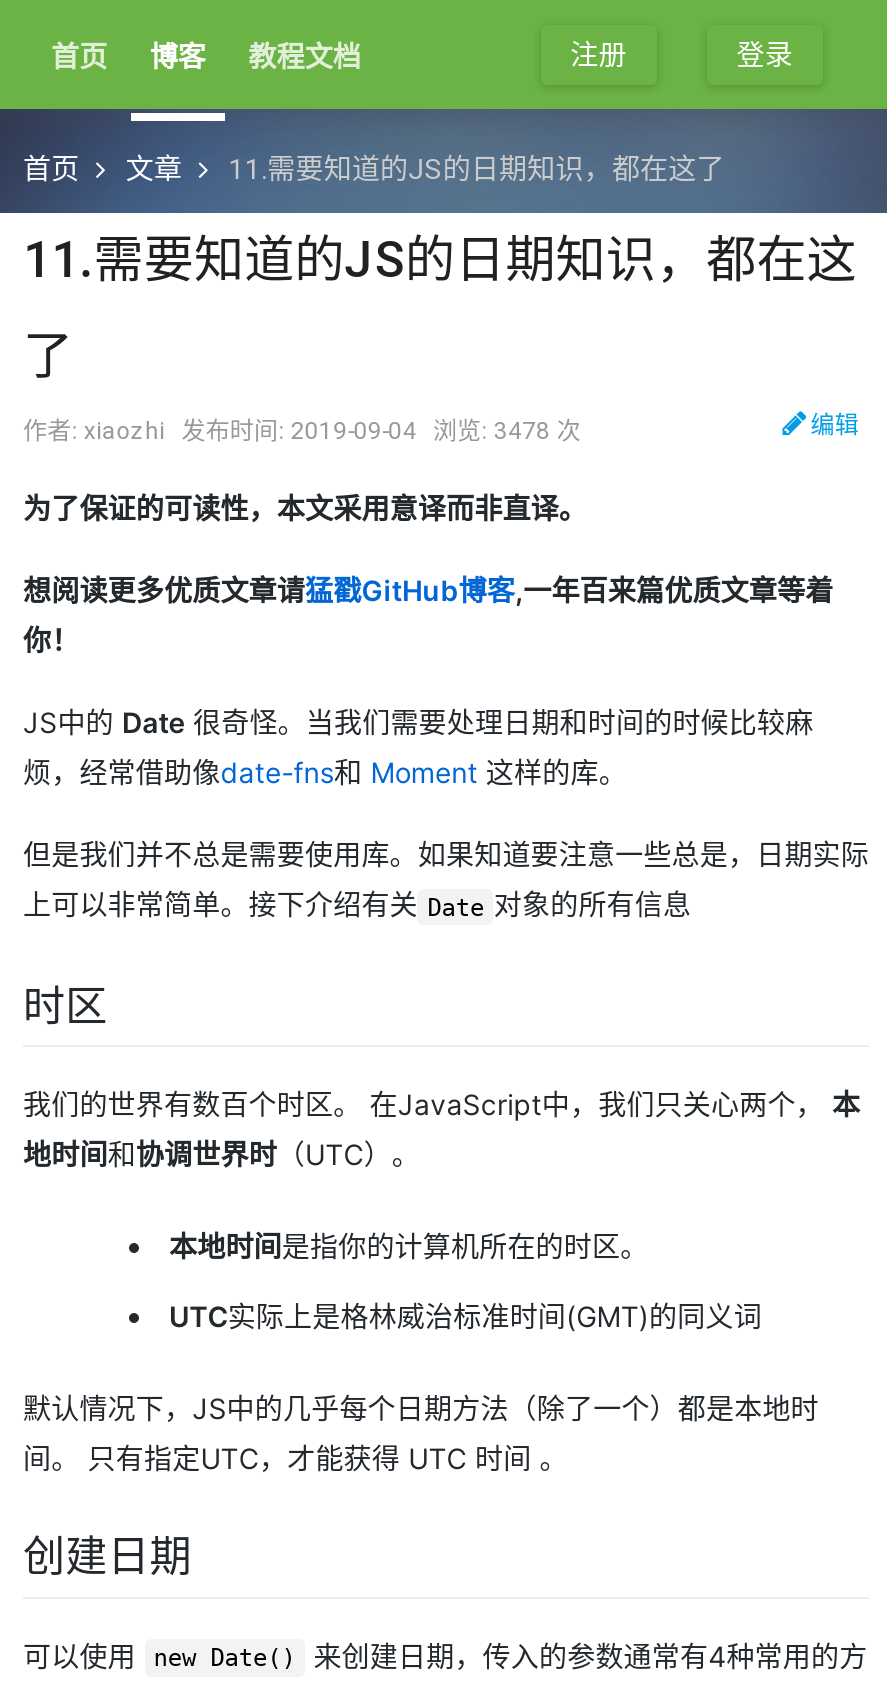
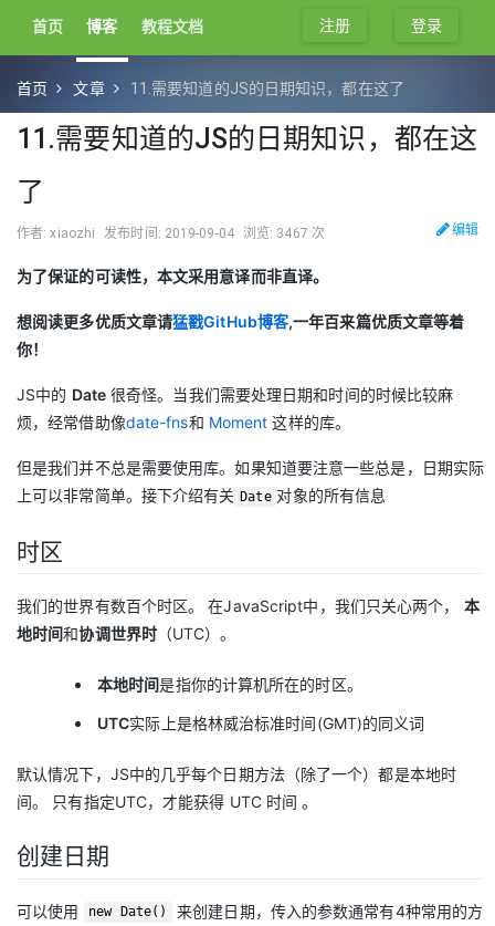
- 作者: xiaozhi 发布时间: 2019-09-04 浏览: 3478 次
+ 作者: xiaozhi 发布时间: 2019-09-04 浏览: 3467 次
